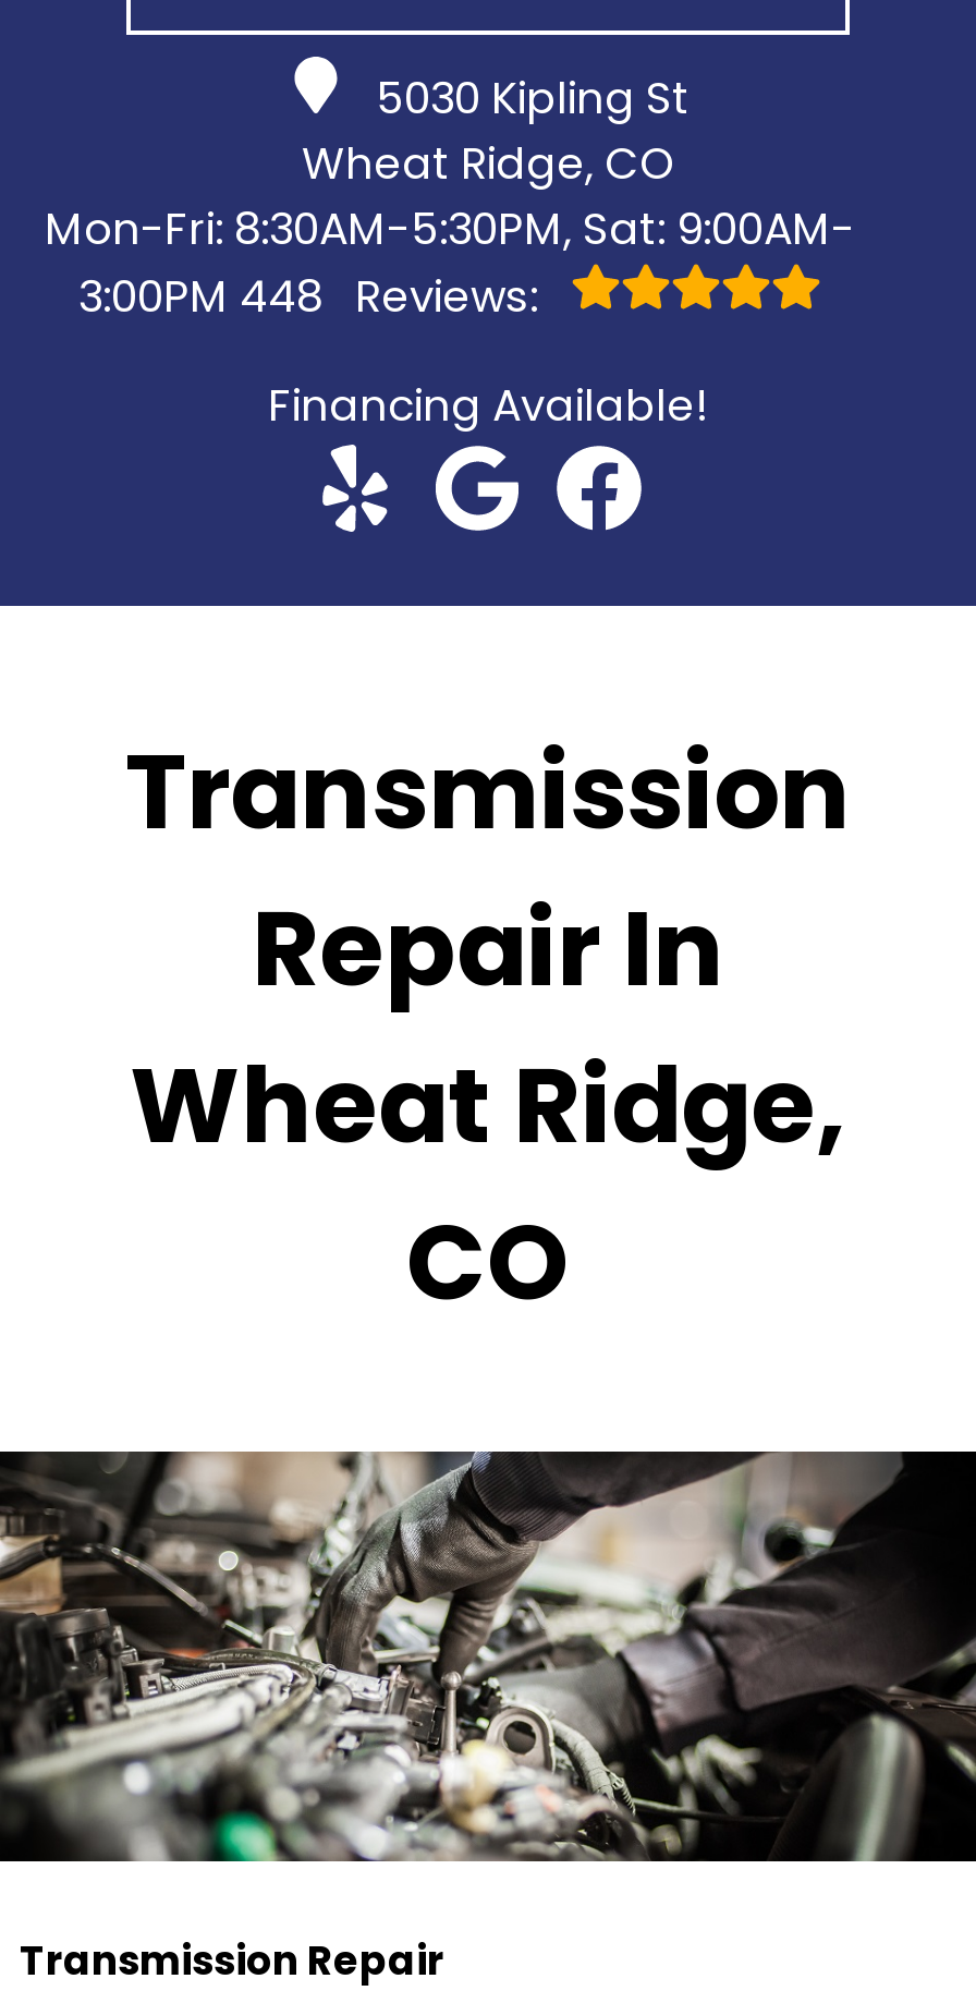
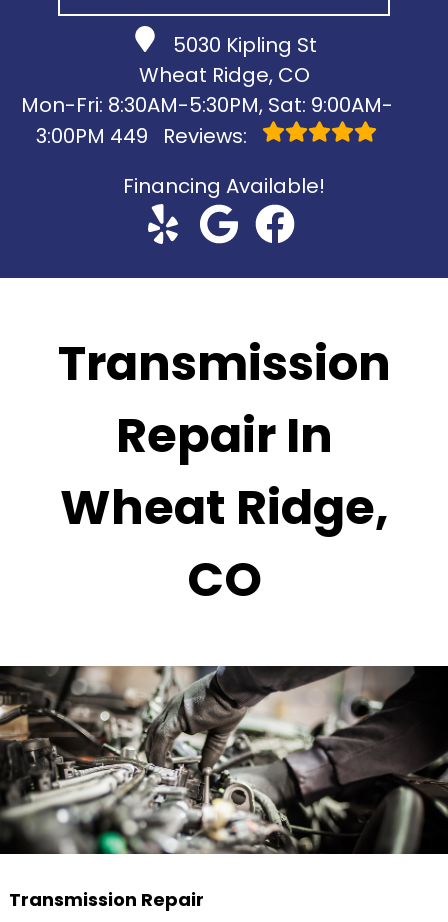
- 3:00PM 448 Reviews:
+ 3:00PM 449 Reviews:
